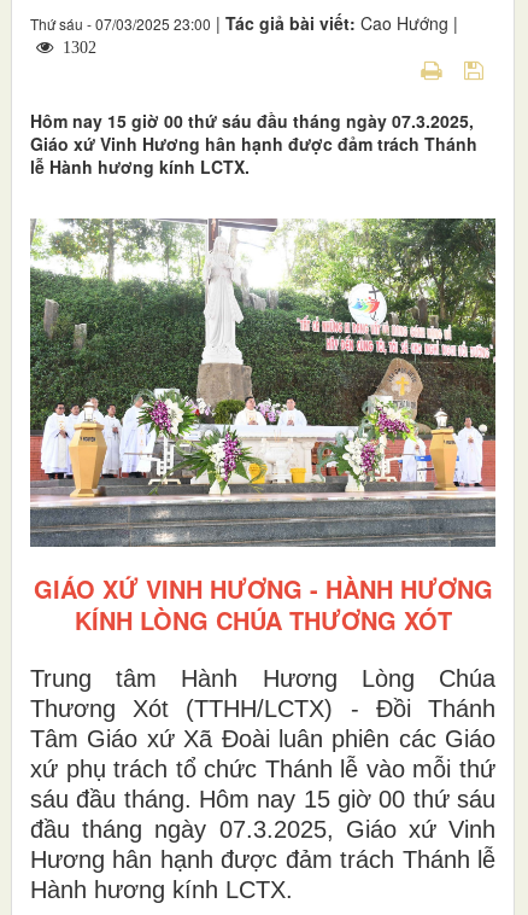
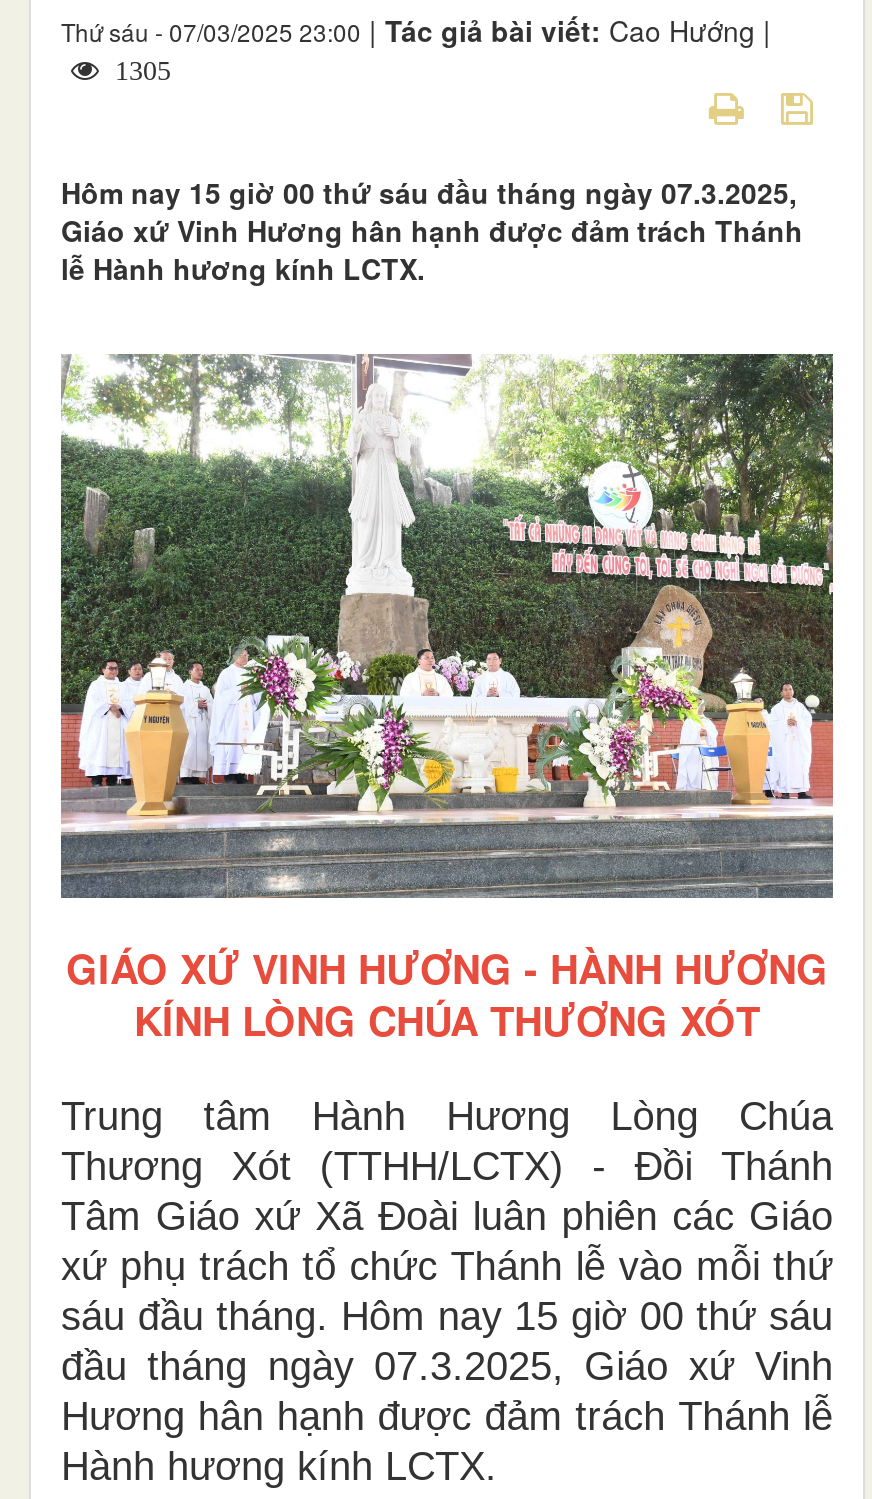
- 1302
+ 1305
